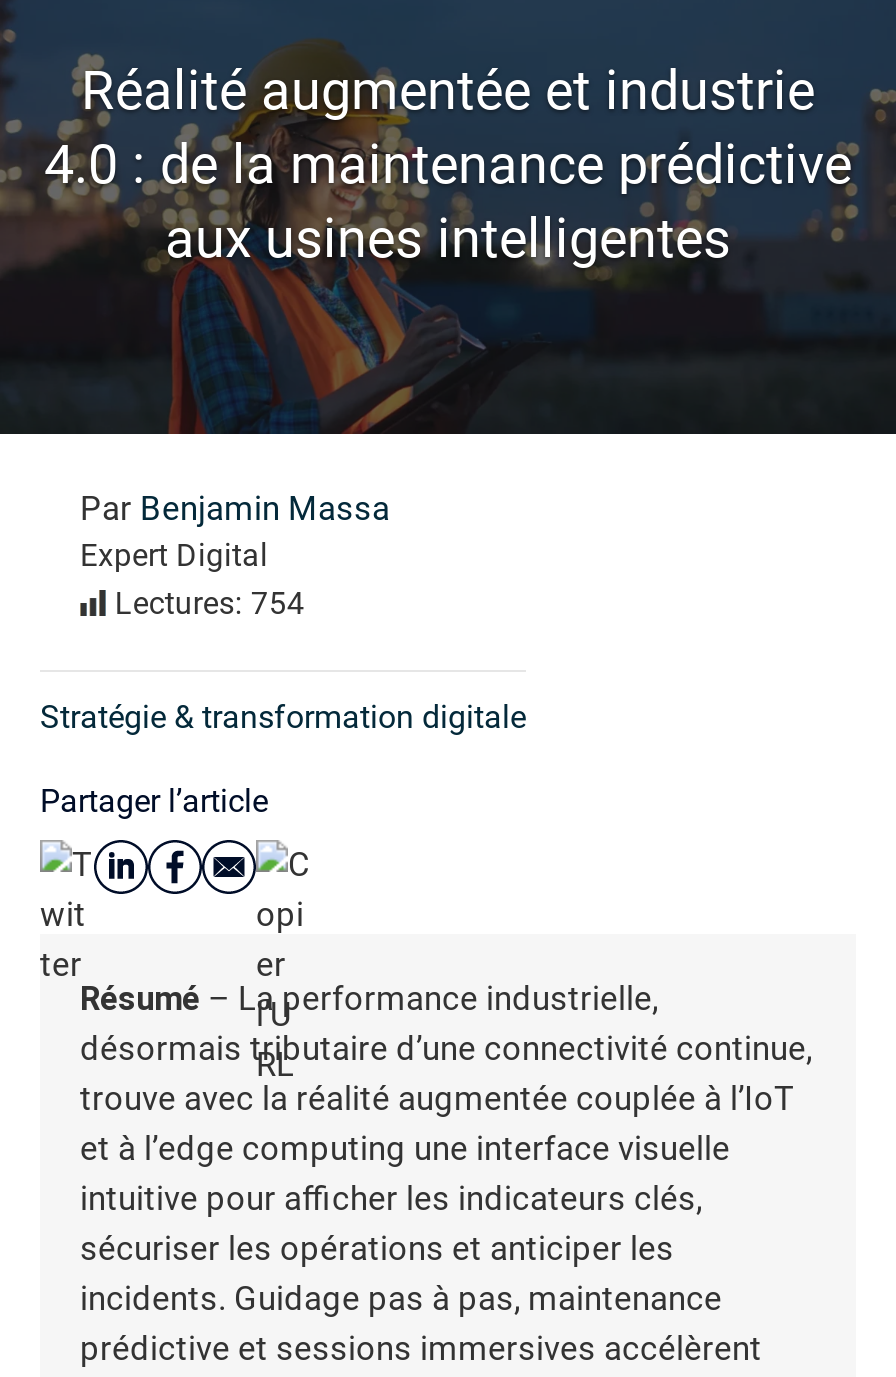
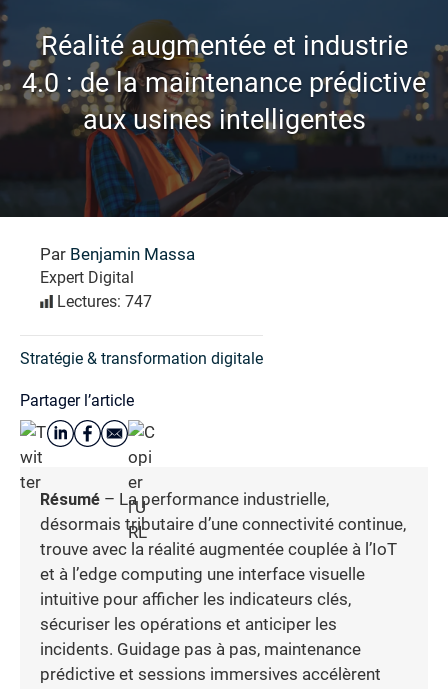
- Lectures: 754
+ Lectures: 747
